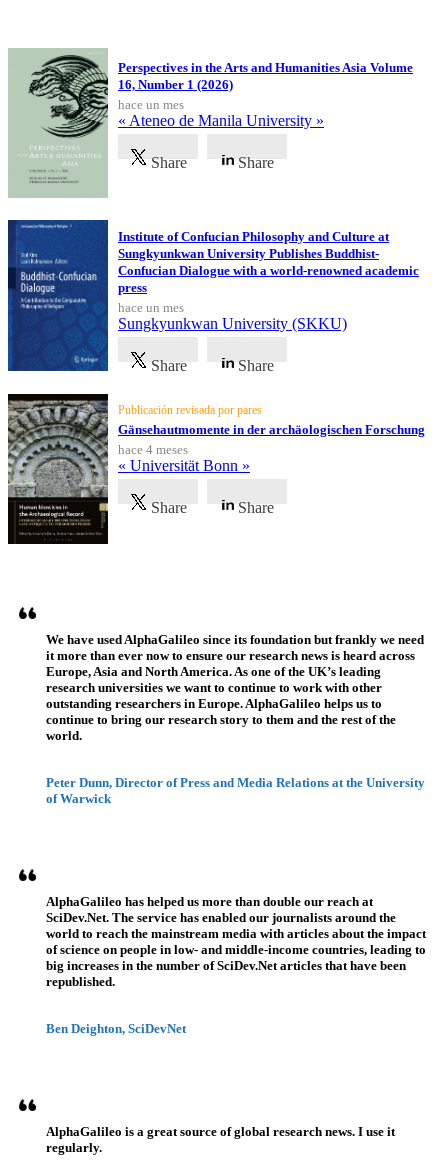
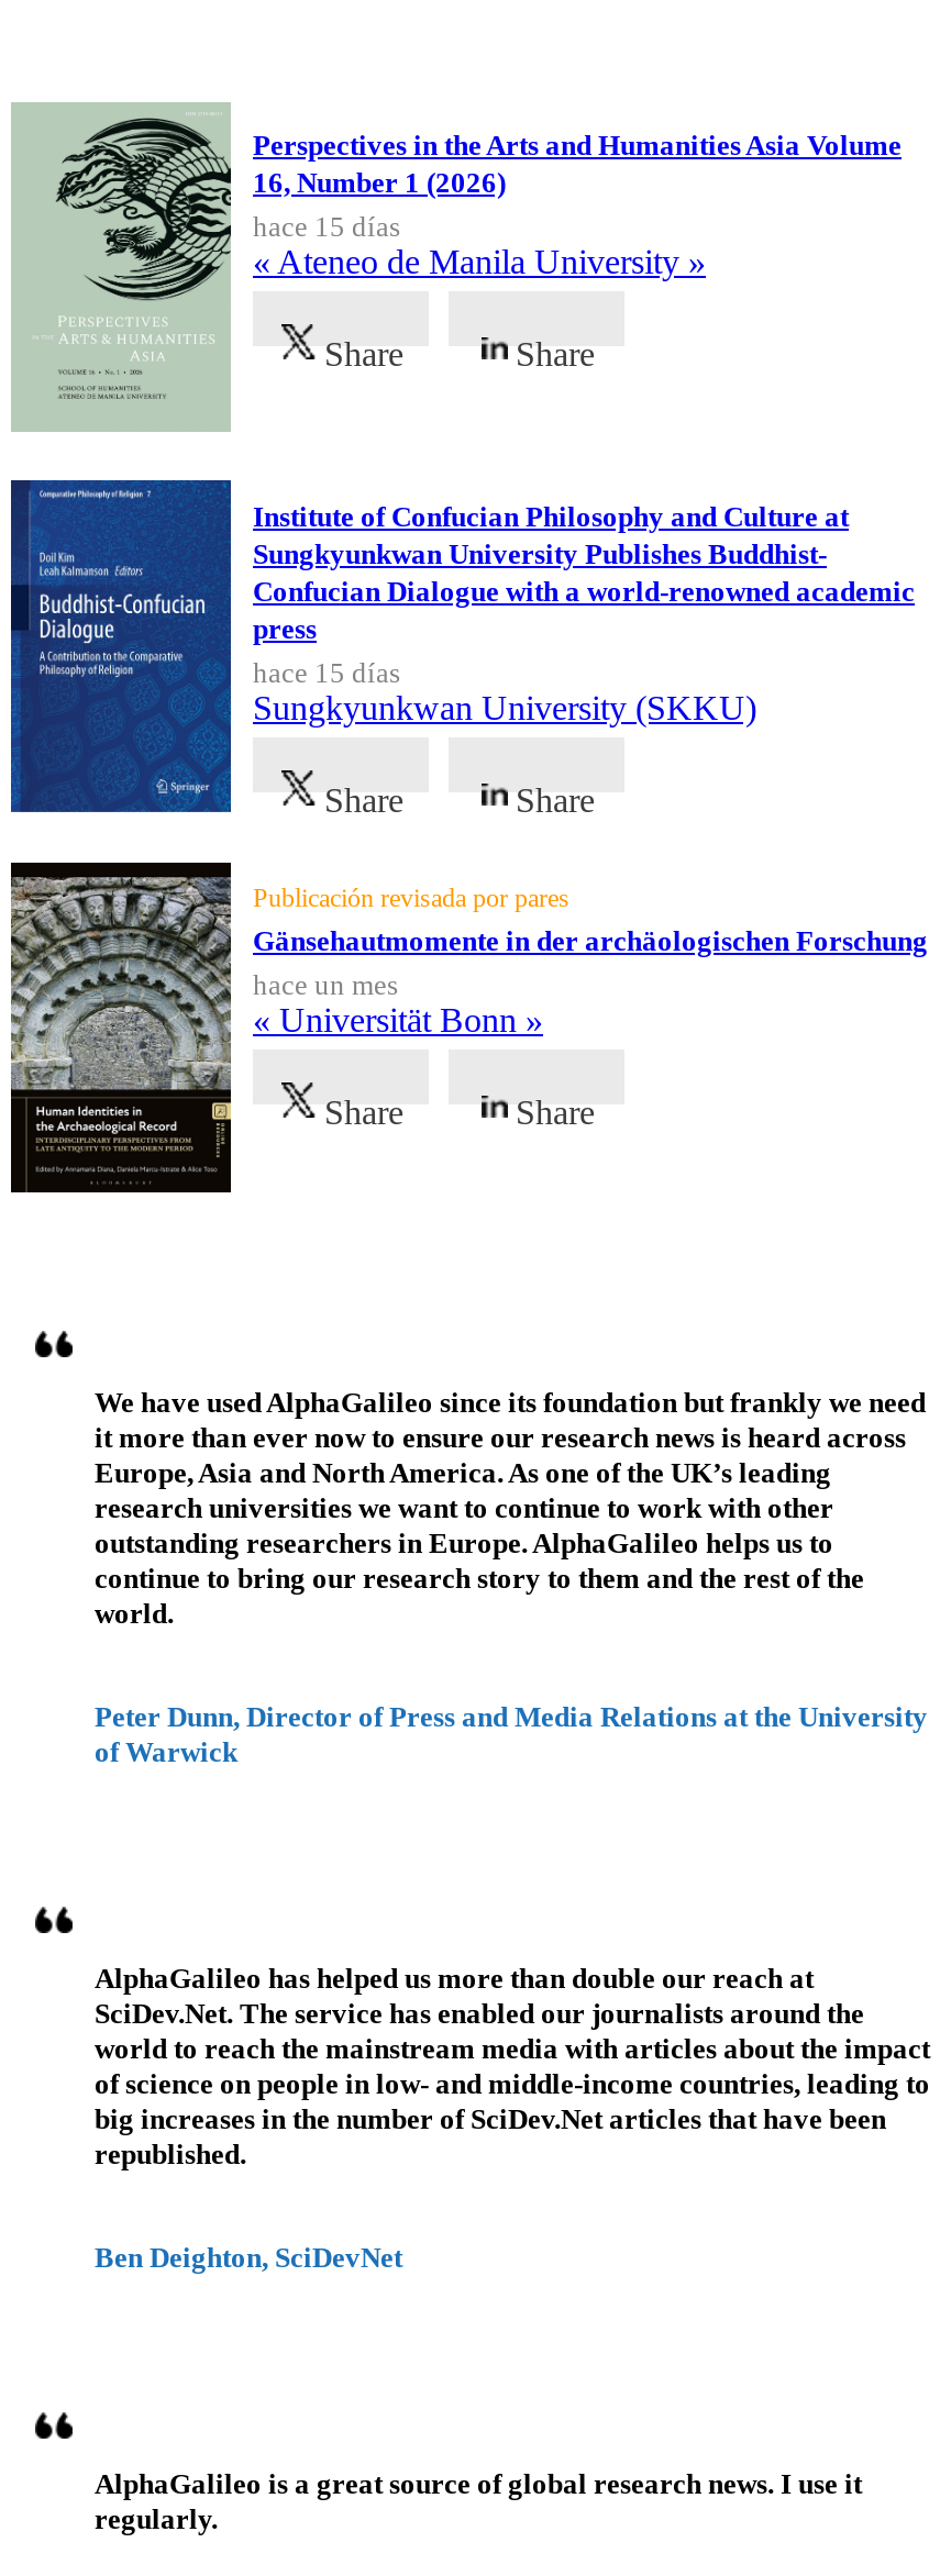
- hace un mes
+ hace 15 días

- hace un mes
+ hace 15 días

- hace 4 meses
+ hace un mes
